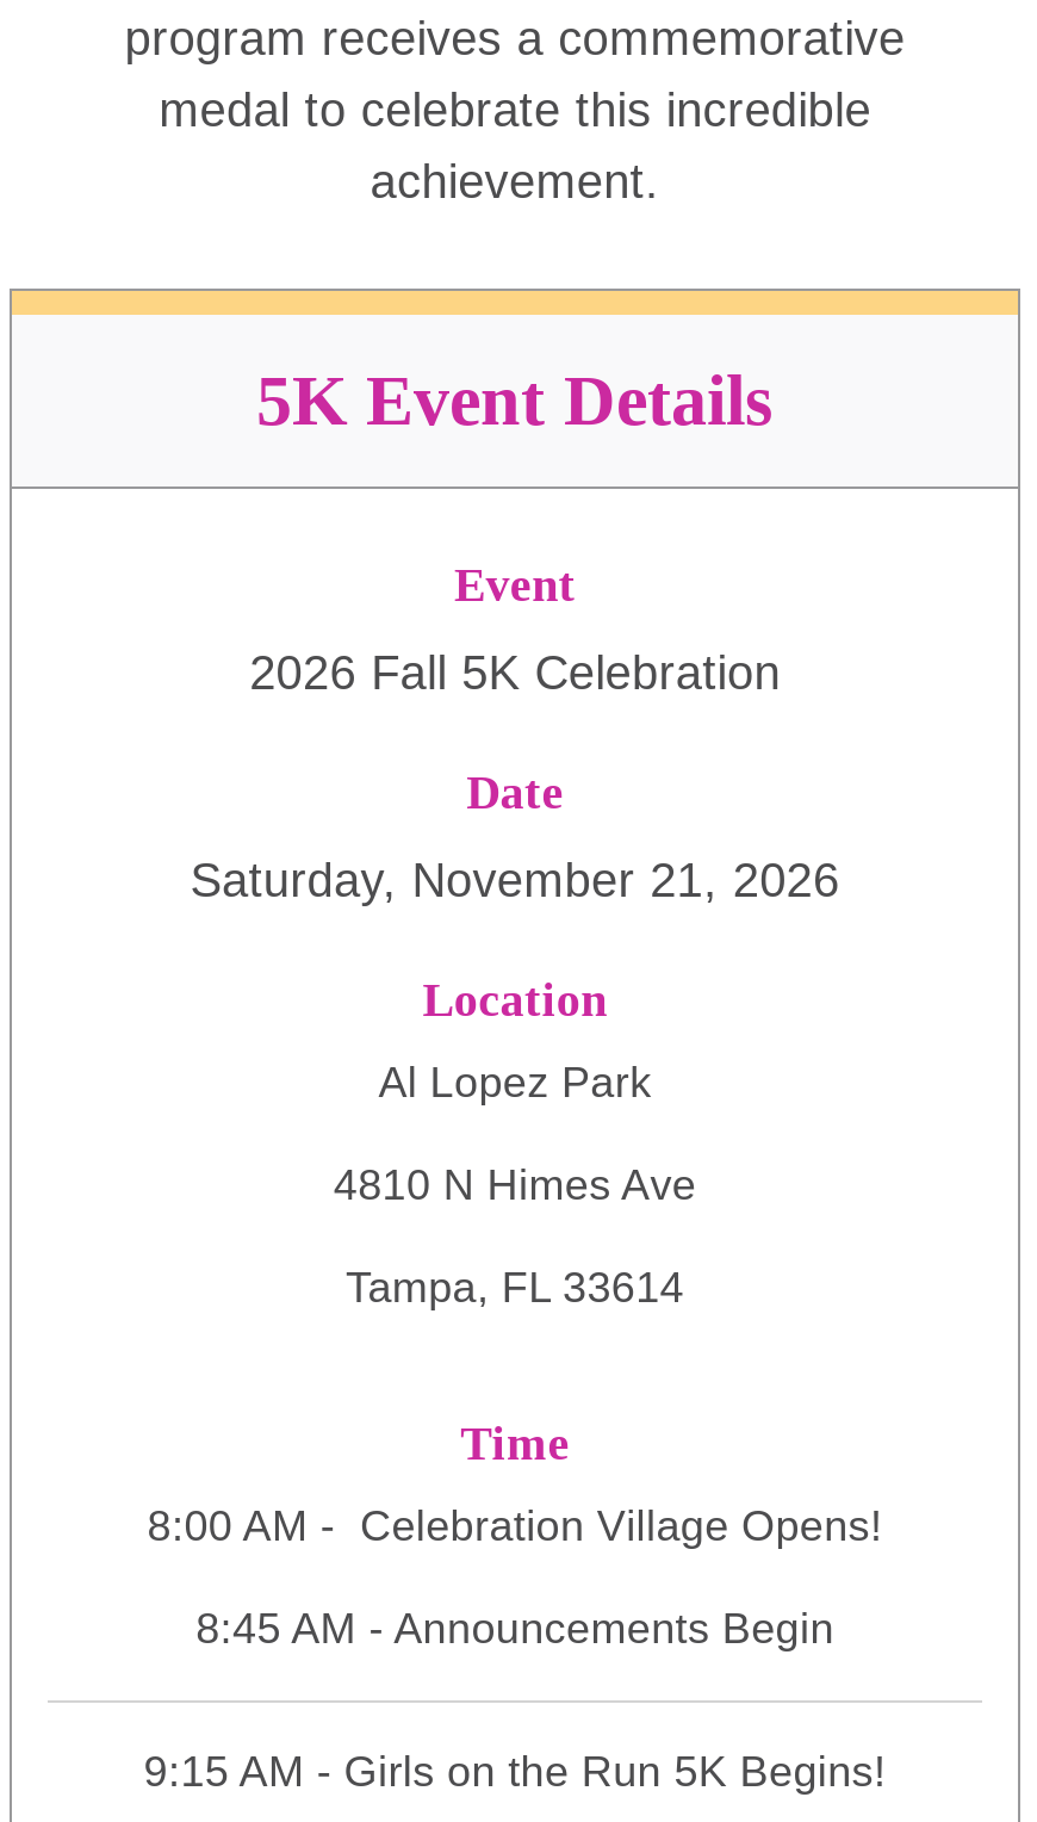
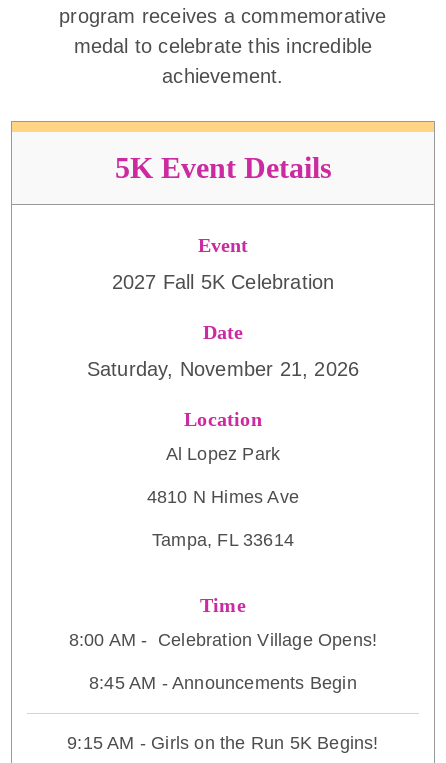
- 2026 Fall 5K Celebration
+ 2027 Fall 5K Celebration
